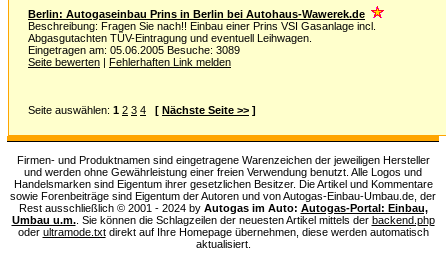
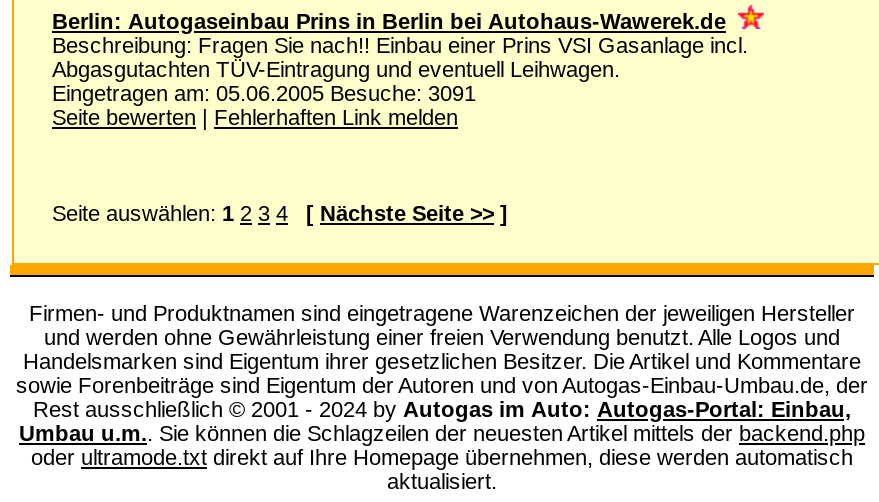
- Eingetragen am: 05.06.2005 Besuche: 3089
+ Eingetragen am: 05.06.2005 Besuche: 3091
